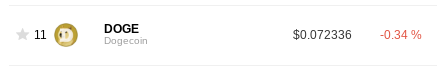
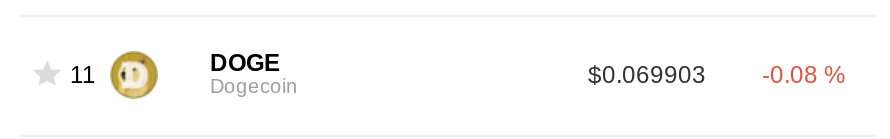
- $0.072336
+ $0.069903

- -0.34 %
+ -0.08 %
